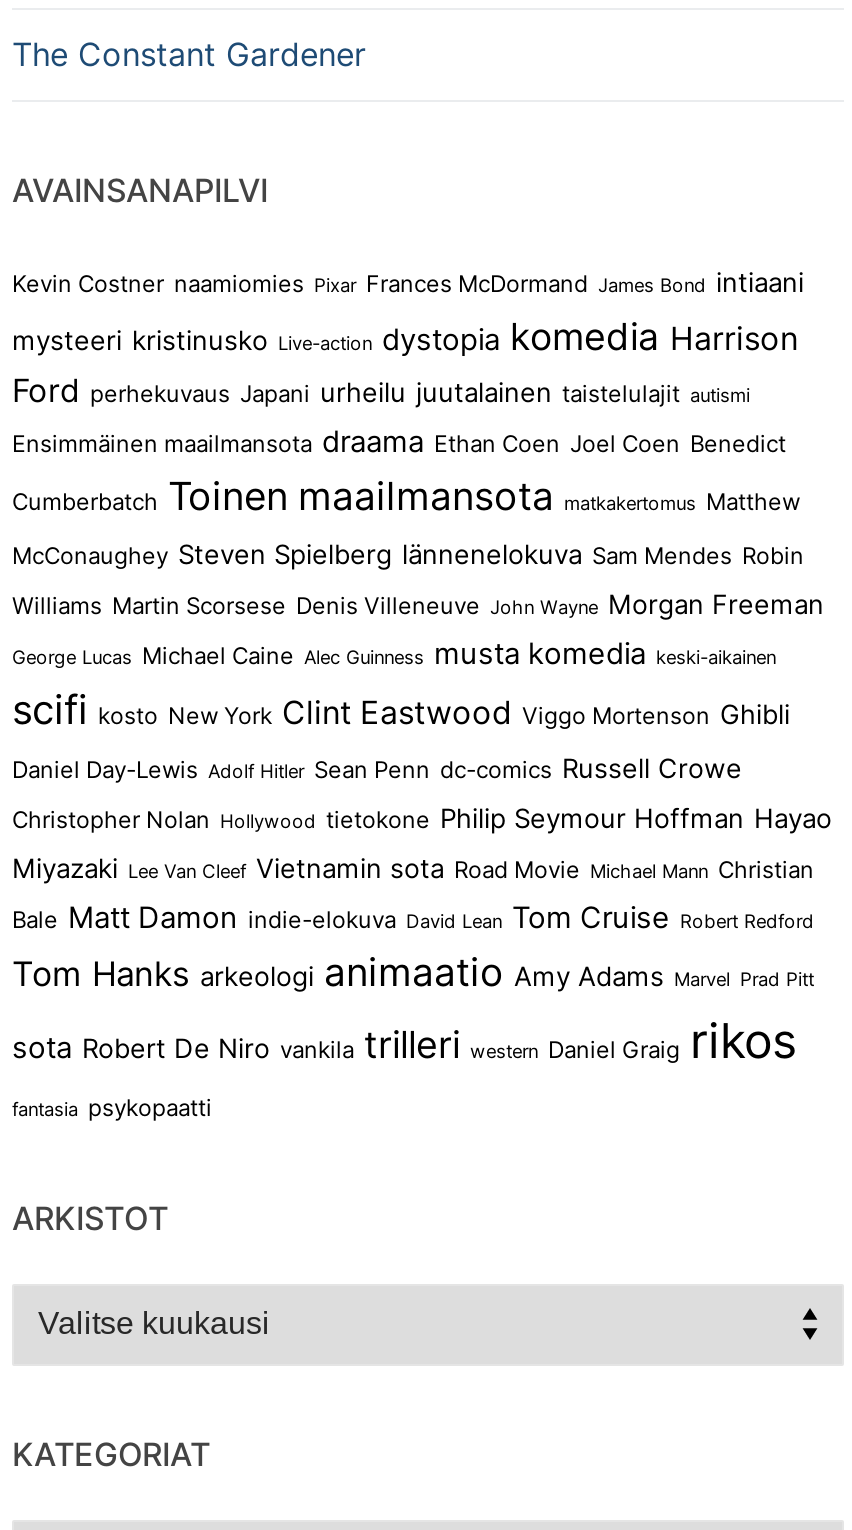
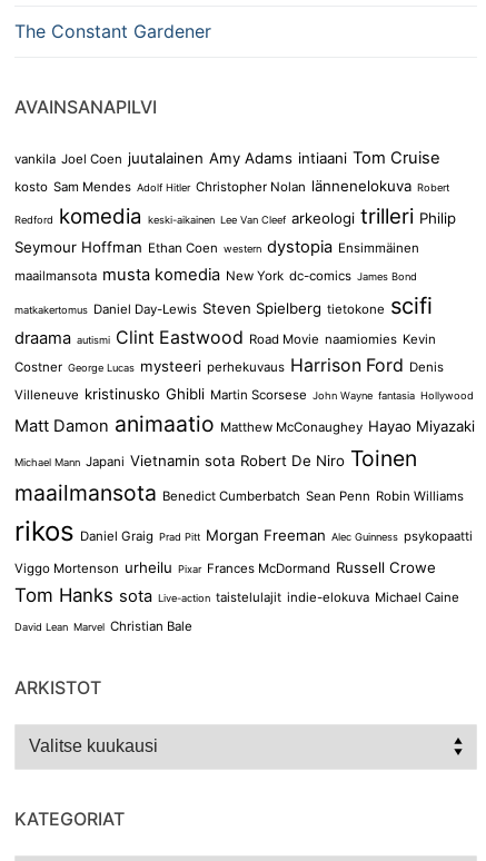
- Kevin Costner naamiomies Pixar Frances McDormand James Bond intiaani
- mysteeri kristinusko Live-action dystopia komedia Harrison
- Ford perhekuvaus Japani urheilu juutalainen taistelulajit autismi
- Ensimmäinen maailmansota draama Ethan Coen Joel Coen Benedict
- Cumberbatch Toinen maailmansota matkakertomus Matthew
- McConaughey Steven Spielberg lännenelokuva Sam Mendes Robin
- Williams Martin Scorsese Denis Villeneuve John Wayne Morgan Freeman
- George Lucas Michael Caine Alec Guinness musta komedia keski-aikainen
- scifi kosto New York Clint Eastwood Viggo Mortenson Ghibli
- Daniel Day-Lewis Adolf Hitler Sean Penn dc-comics Russell Crowe
- Christopher Nolan Hollywood tietokone Philip Seymour Hoffman Hayao
- Miyazaki Lee Van Cleef Vietnamin sota Road Movie Michael Mann Christian
- Bale Matt Damon indie-elokuva David Lean Tom Cruise Robert Redford
- Tom Hanks arkeologi animaatio Amy Adams Marvel Prad Pitt
- sota Robert De Niro vankila trilleri western Daniel Graig rikos
- fantasia psykopaatti
+ vankila Joel Coen juutalainen Amy Adams intiaani Tom Cruise
+ kosto Sam Mendes Adolf Hitler Christopher Nolan lännenelokuva Robert
+ Redford komedia keski-aikainen Lee Van Cleef arkeologi trilleri Philip
+ Seymour Hoffman Ethan Coen western dystopia Ensimmäinen
+ maailmansota musta komedia New York dc-comics James Bond
+ matkakertomus Daniel Day-Lewis Steven Spielberg tietokone scifi
+ draama autismi Clint Eastwood Road Movie naamiomies Kevin
+ Costner George Lucas mysteeri perhekuvaus Harrison Ford Denis
+ Villeneuve kristinusko Ghibli Martin Scorsese John Wayne fantasia Hollywood
+ Matt Damon animaatio Matthew McConaughey Hayao Miyazaki
+ Michael Mann Japani Vietnamin sota Robert De Niro Toinen
+ maailmansota Benedict Cumberbatch Sean Penn Robin Williams
+ rikos Daniel Graig Prad Pitt Morgan Freeman Alec Guinness psykopaatti
+ Viggo Mortenson urheilu Pixar Frances McDormand Russell Crowe
+ Tom Hanks sota Live-action taistelulajit indie-elokuva Michael Caine
+ David Lean Marvel Christian Bale
